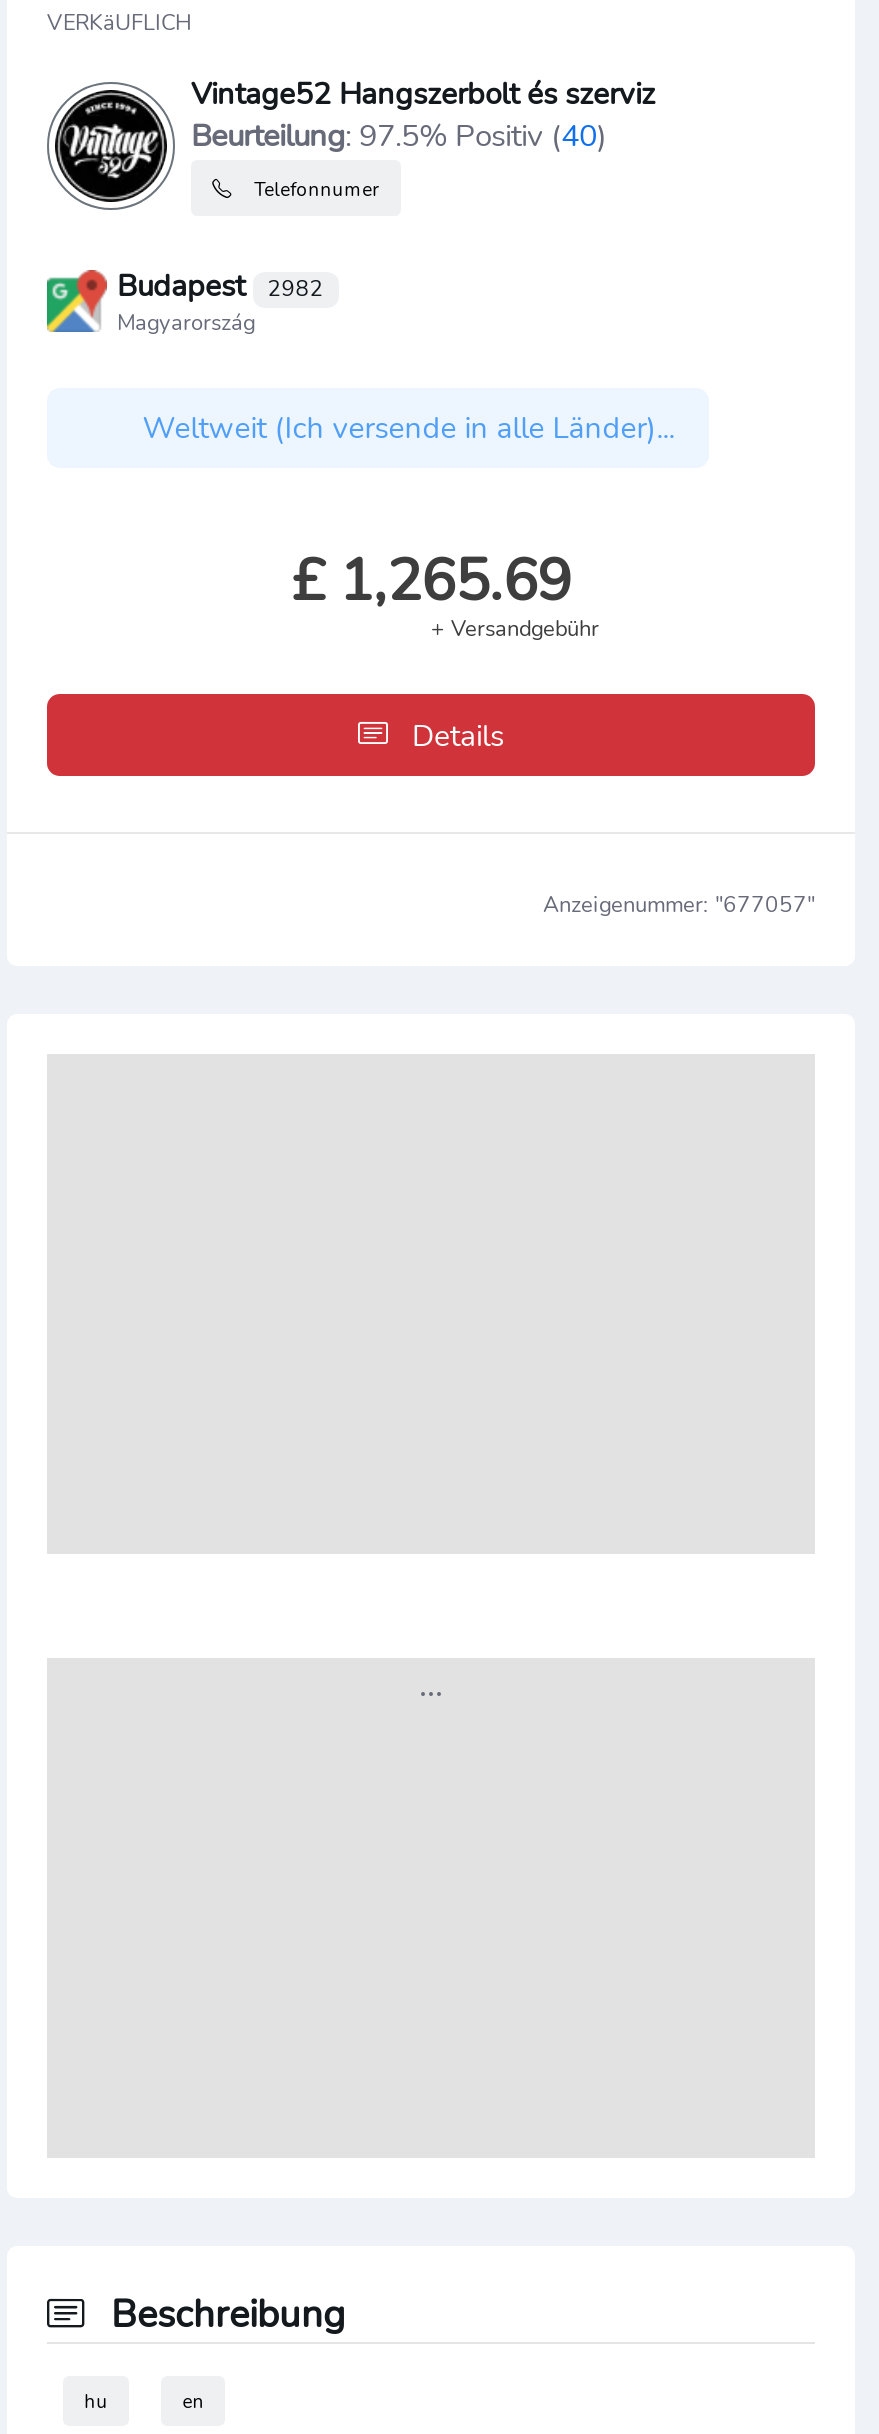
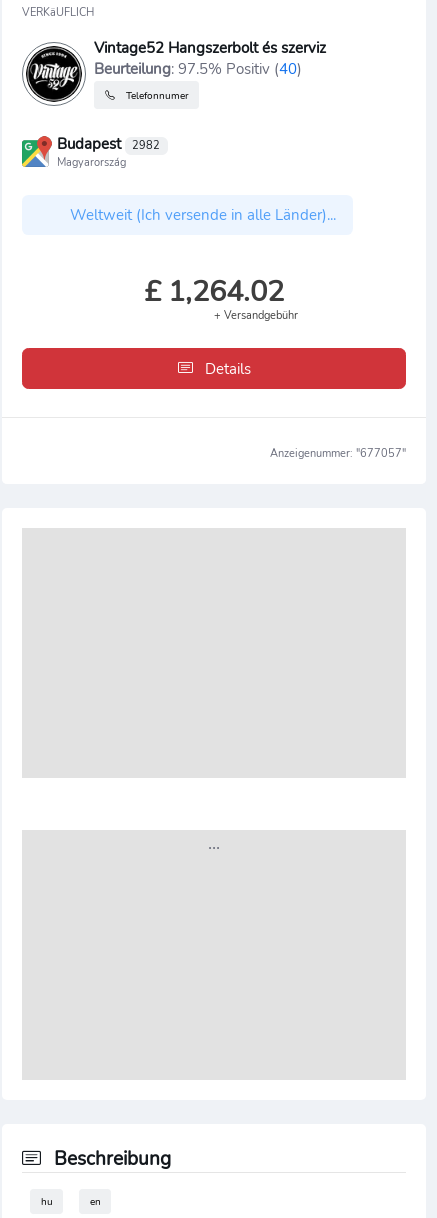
- £ 1,265.69
+ £ 1,264.02
